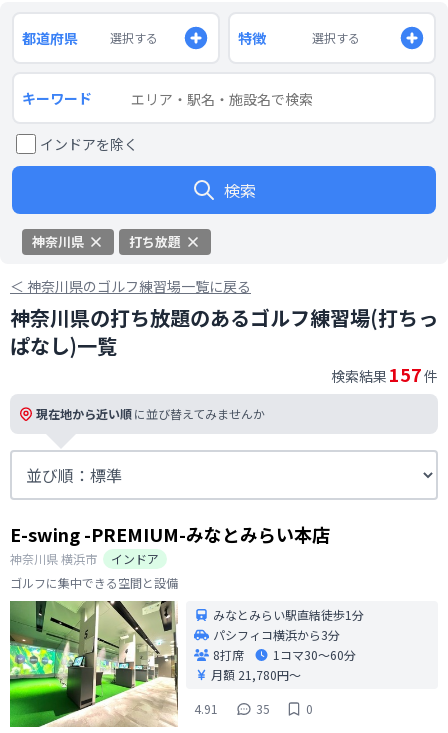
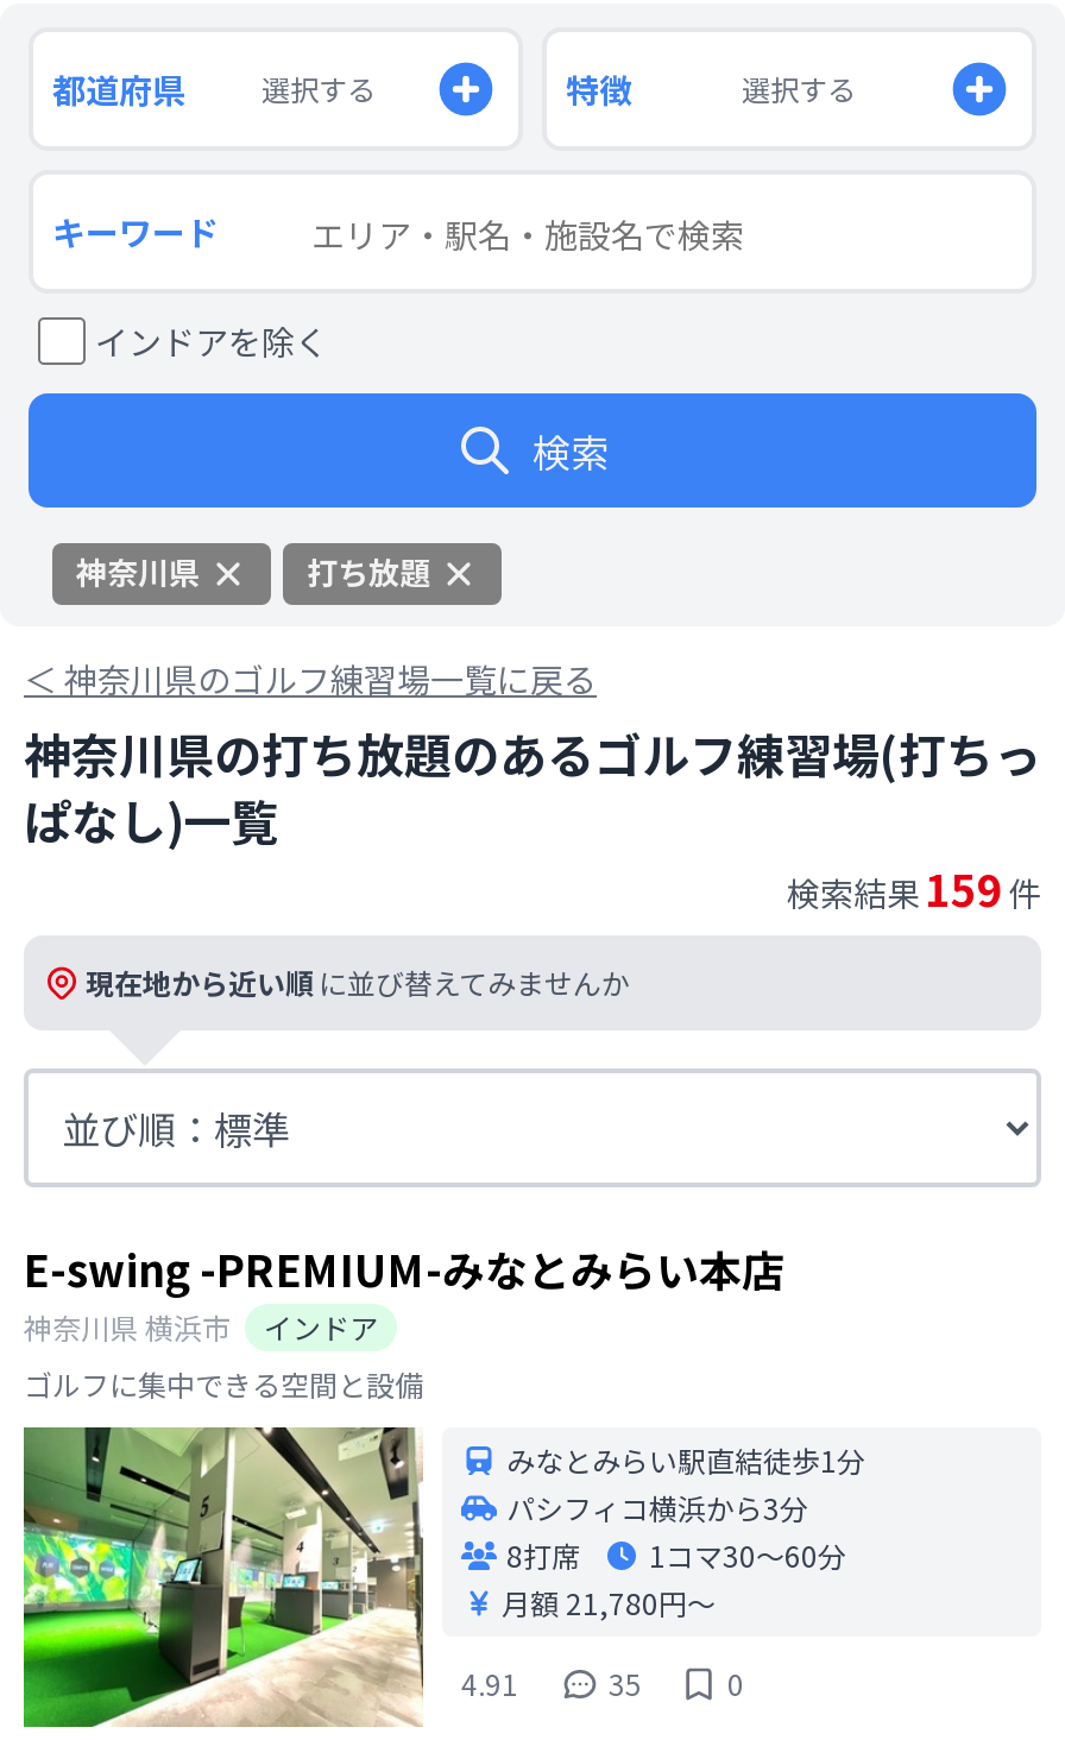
- 検索結果 157 件
+ 検索結果 159 件
